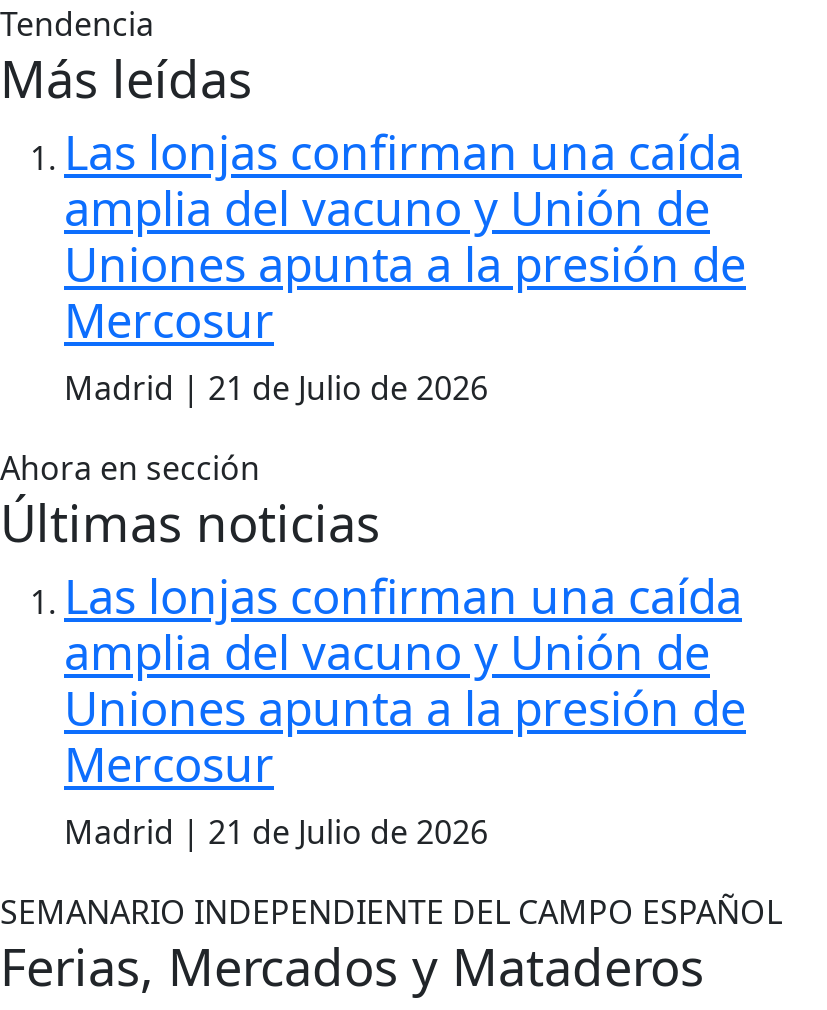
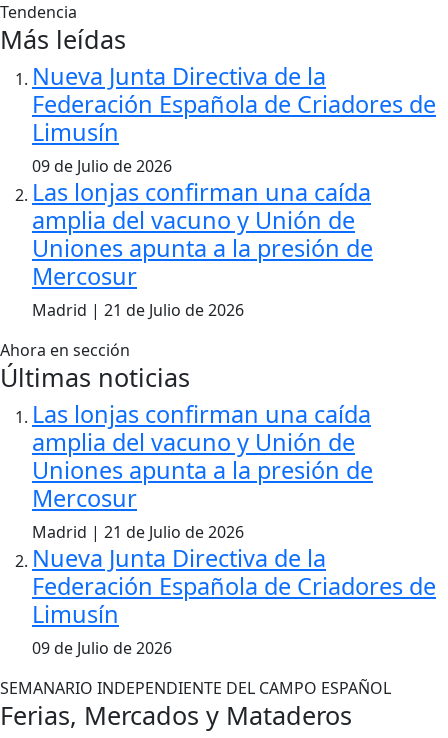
+ Nueva Junta Directiva de la
+ Federación Española de Criadores de
+ Limusín
+ 09 de Julio de 2026

+ Nueva Junta Directiva de la
+ Federación Española de Criadores de
+ Limusín
+ 09 de Julio de 2026
